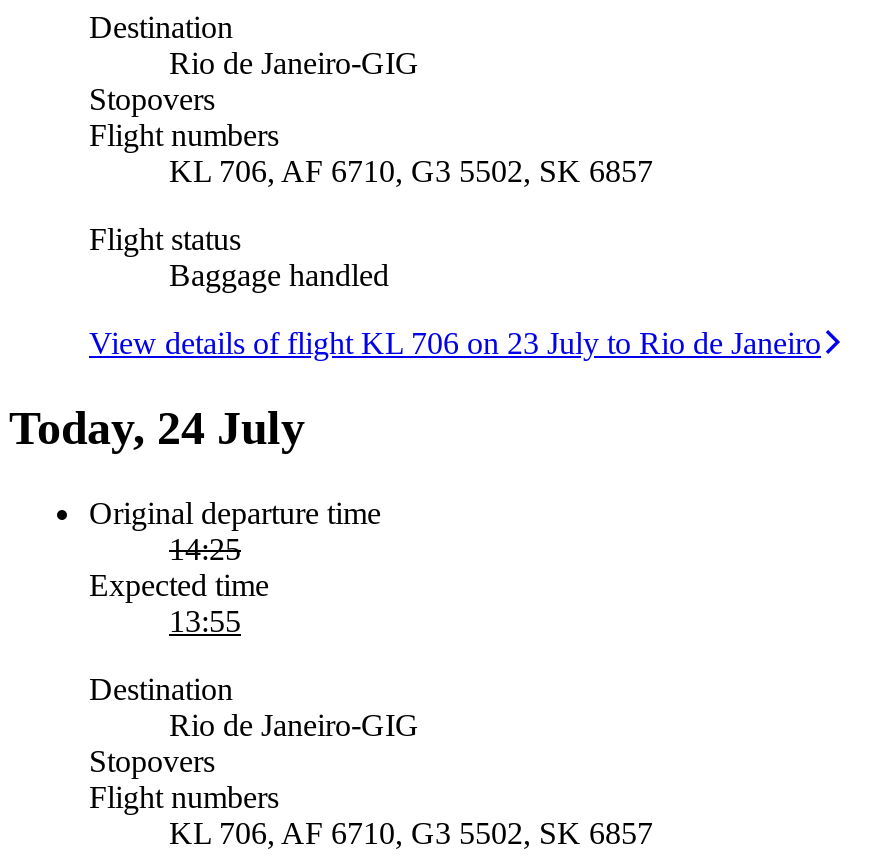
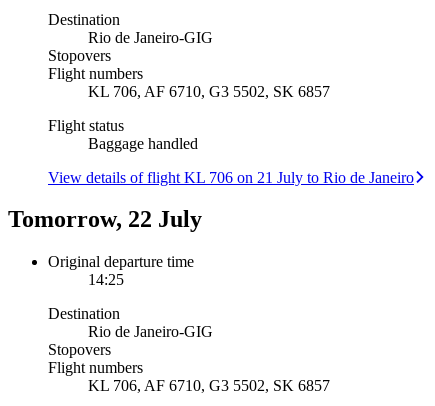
- View details of flight KL 706 on 23 July to Rio de Janeiro
+ View details of flight KL 706 on 21 July to Rio de Janeiro

- Today, 24 July
+ Tomorrow, 22 July

- Expected time
- 13:55
